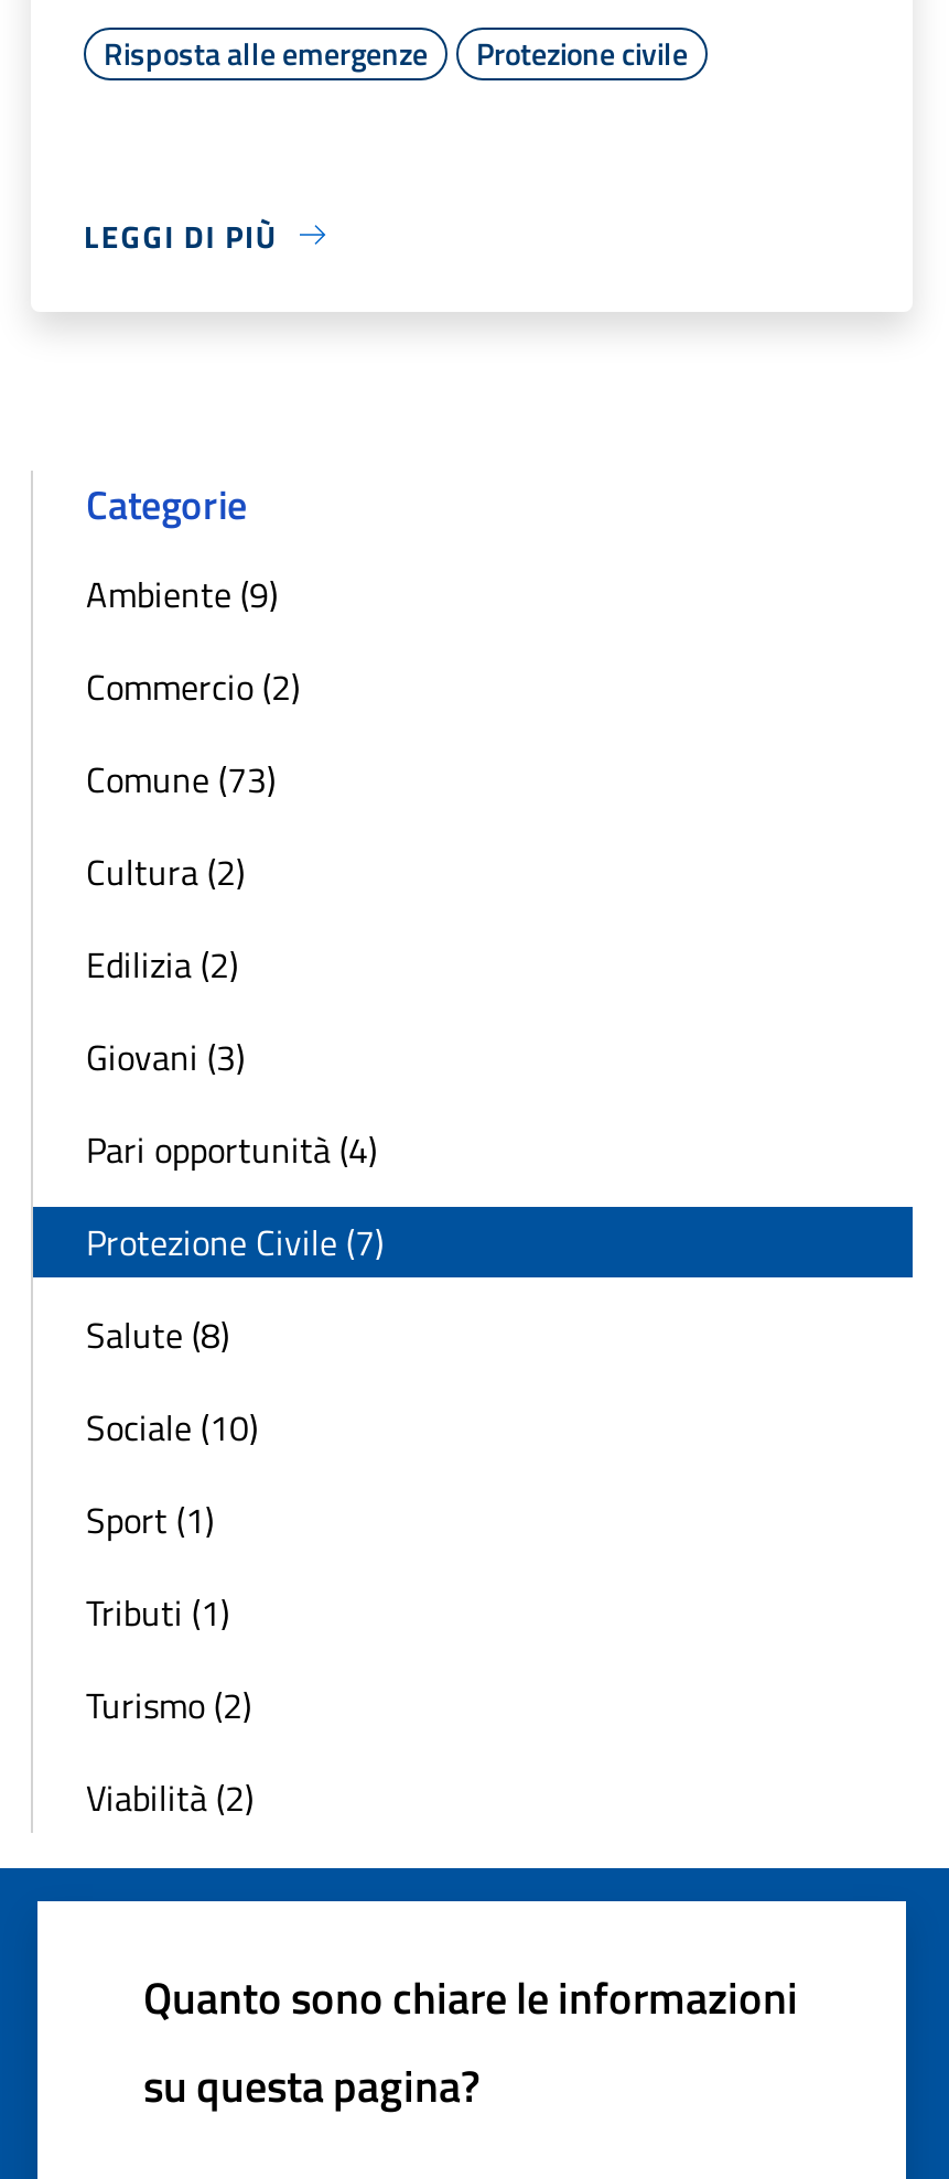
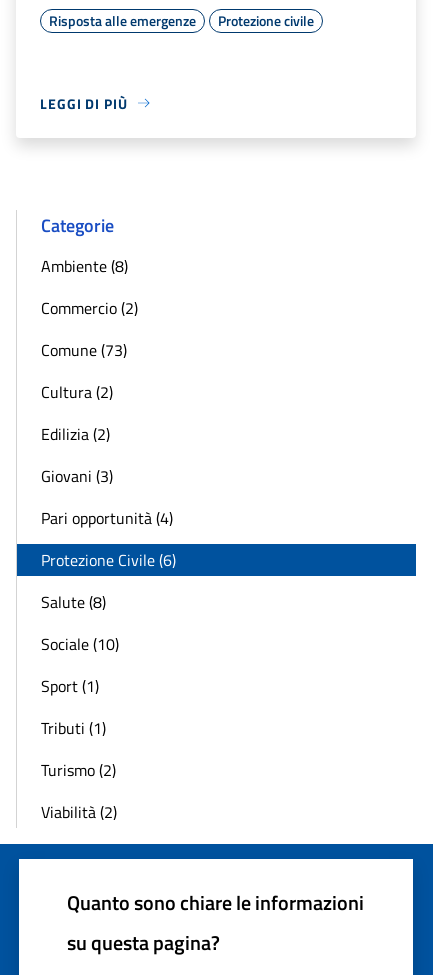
- Ambiente (9)
+ Ambiente (8)

- Protezione Civile (7)
+ Protezione Civile (6)
